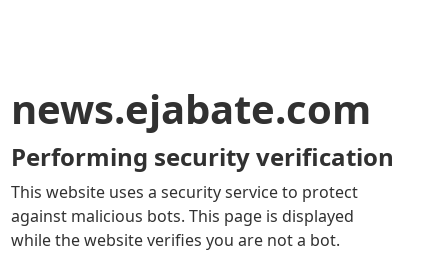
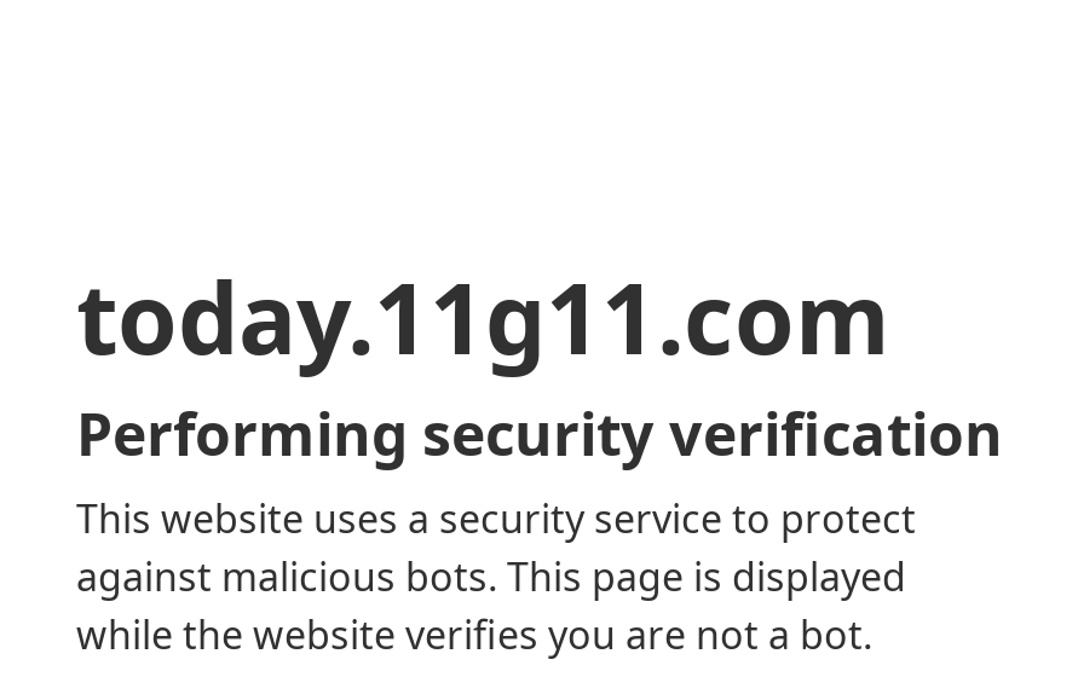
- news.ejabate.com
+ today.11g11.com
